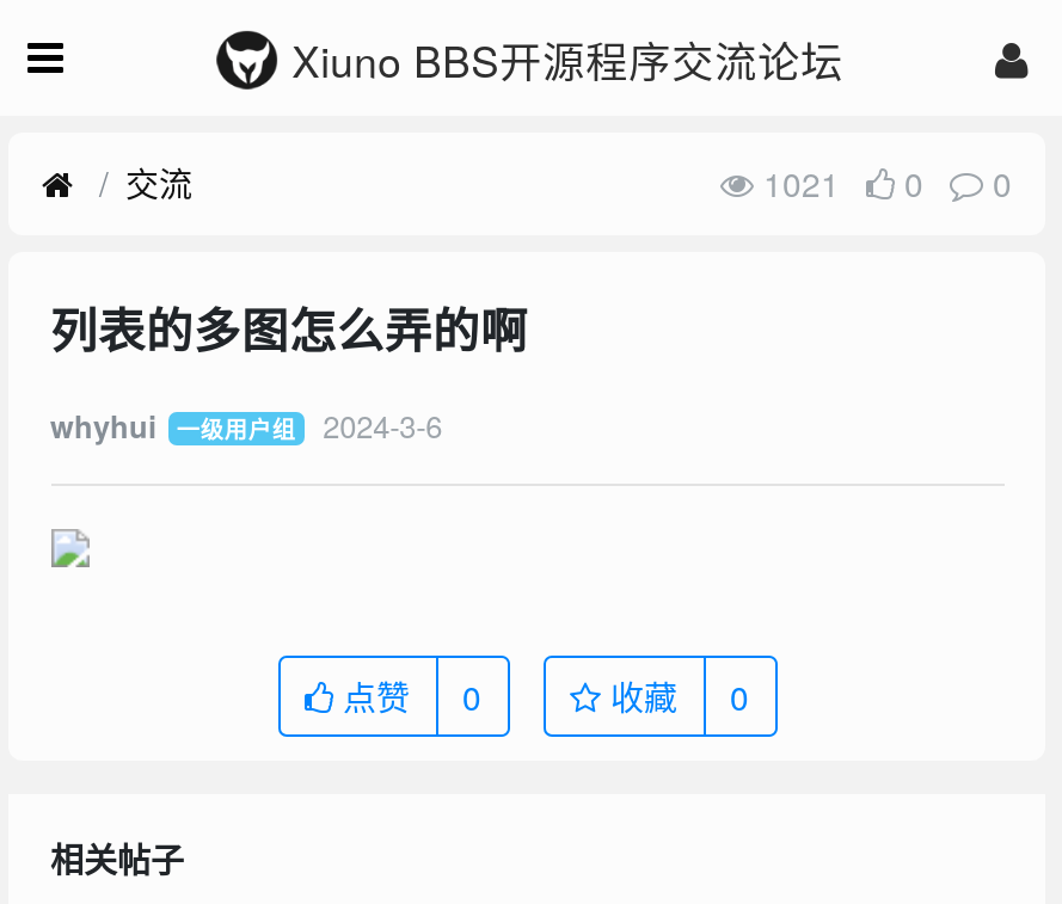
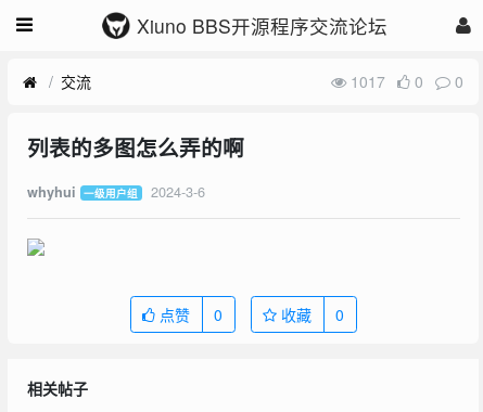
- 1021 0 0
+ 1017 0 0
